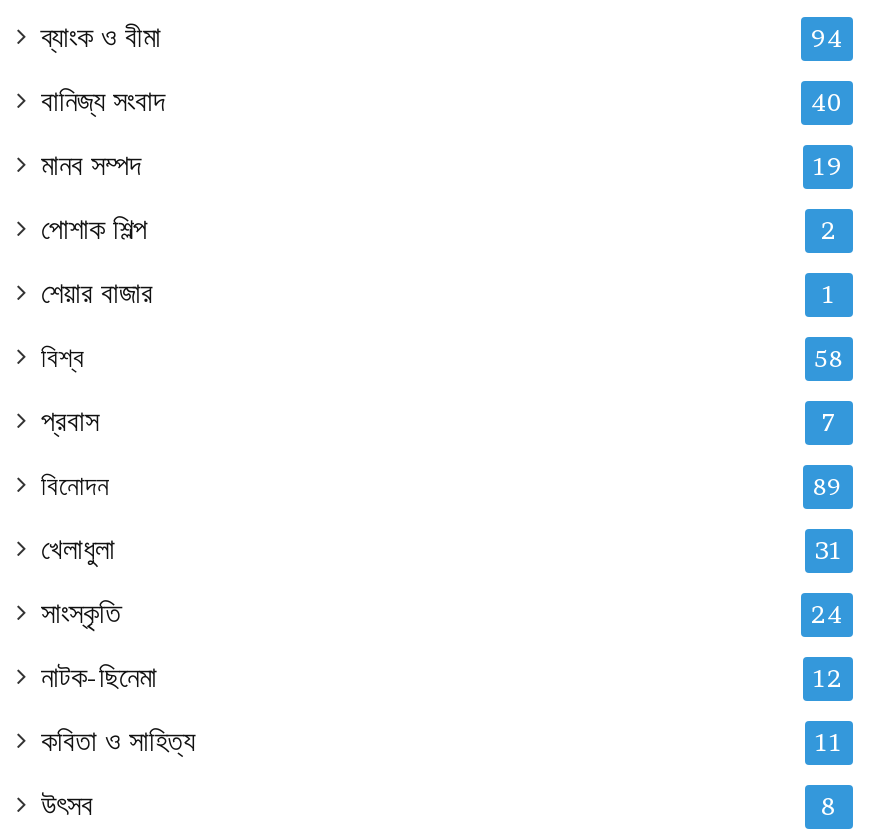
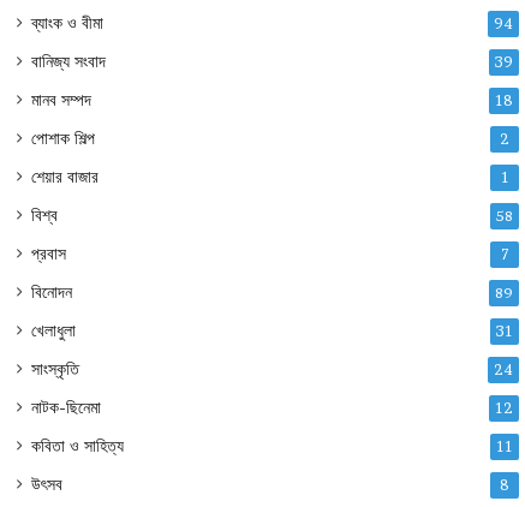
- 40
+ 39

- 19
+ 18
